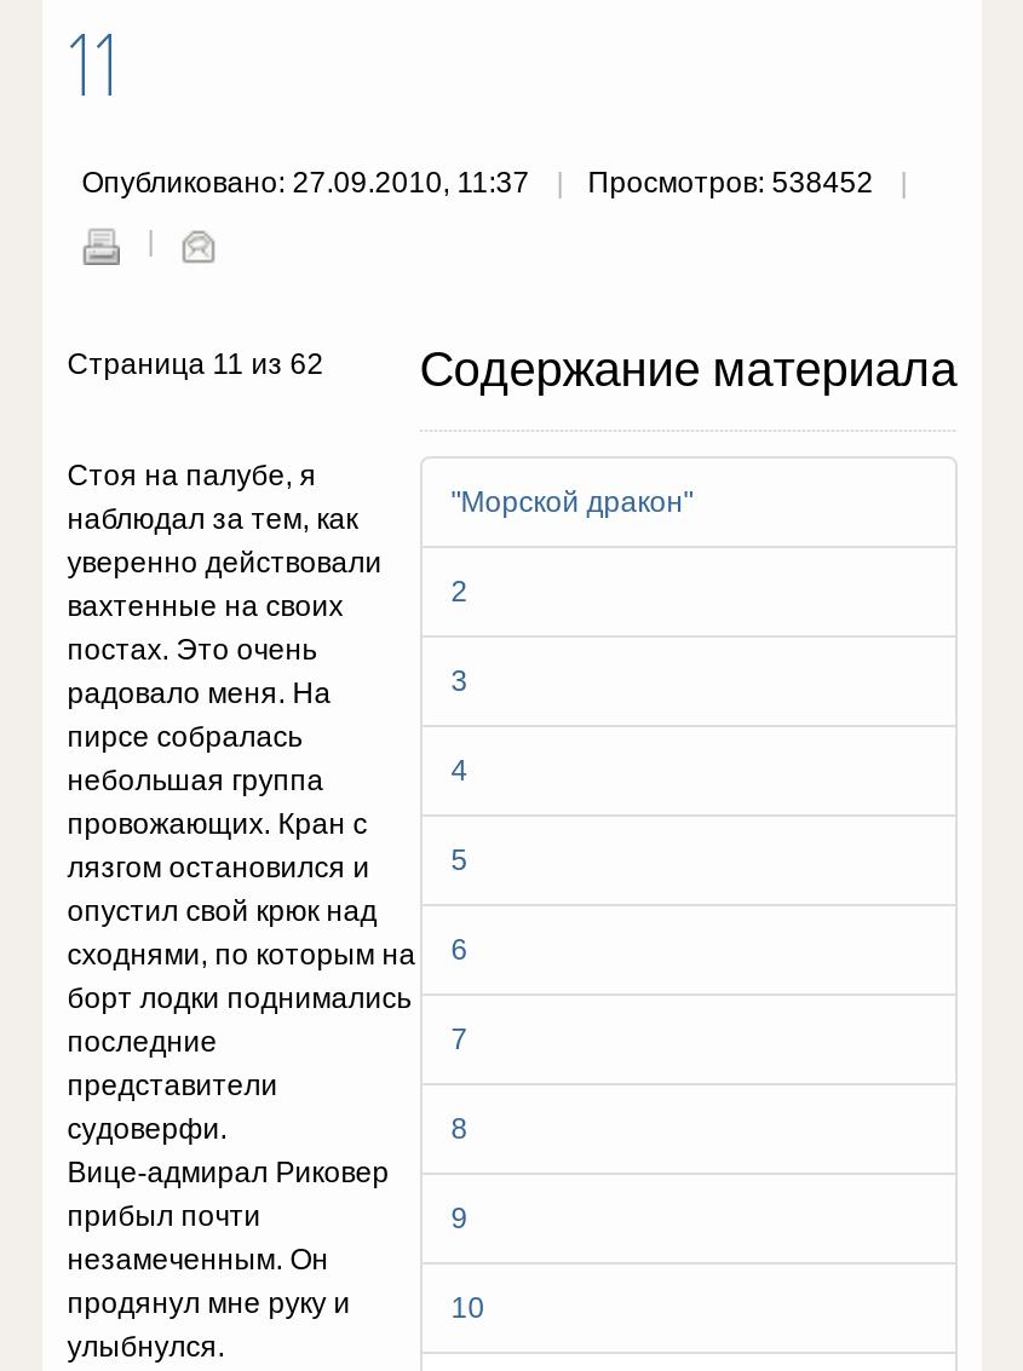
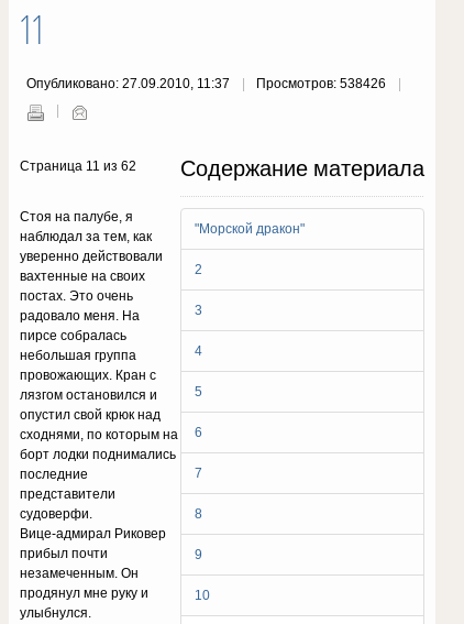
- Опубликовано: 27.09.2010, 11:37 Просмотров: 538452
+ Опубликовано: 27.09.2010, 11:37 Просмотров: 538426
